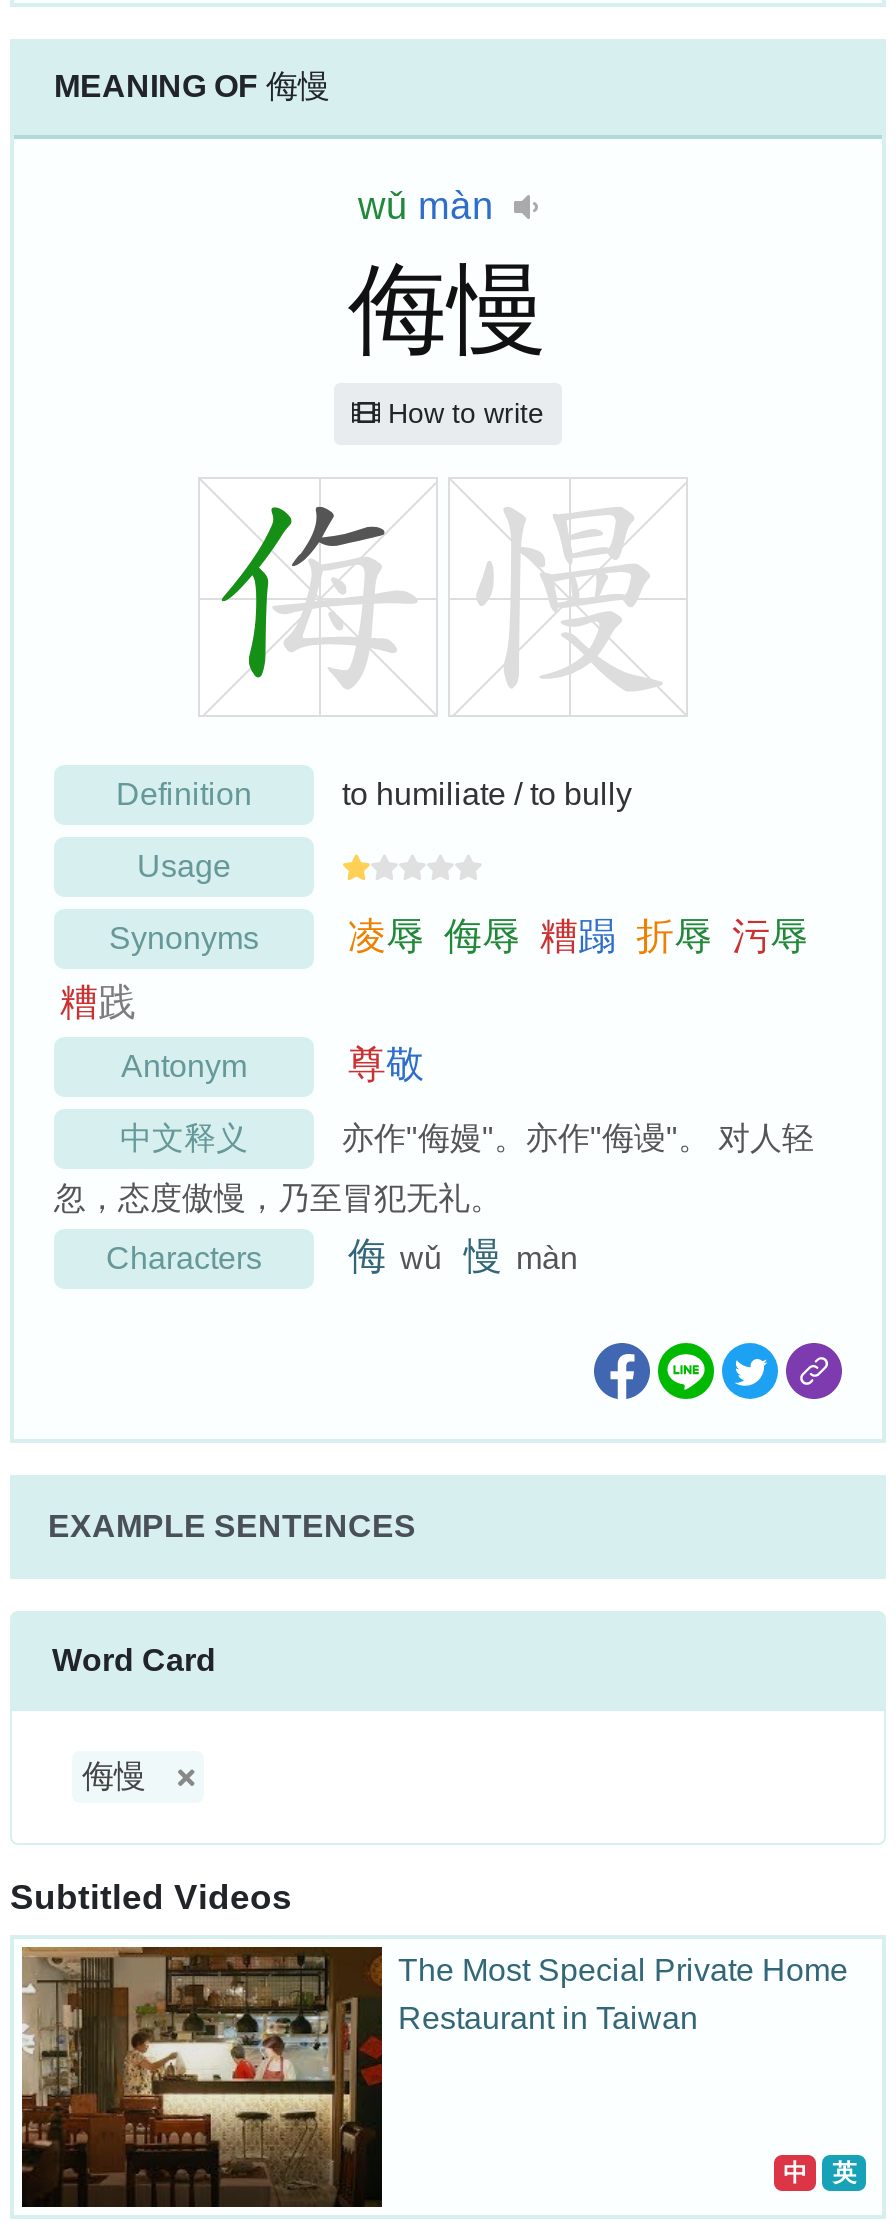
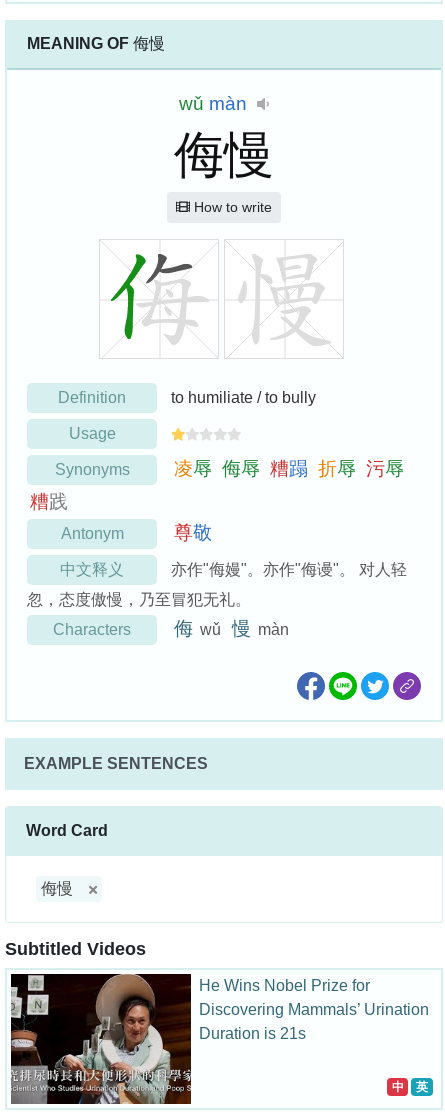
- [image]
- The Most Special Private Home
- Restaurant in Taiwan
+ [image]
+ He Wins Nobel Prize for
+ Discovering Mammals’ Urination
+ Duration is 21s
